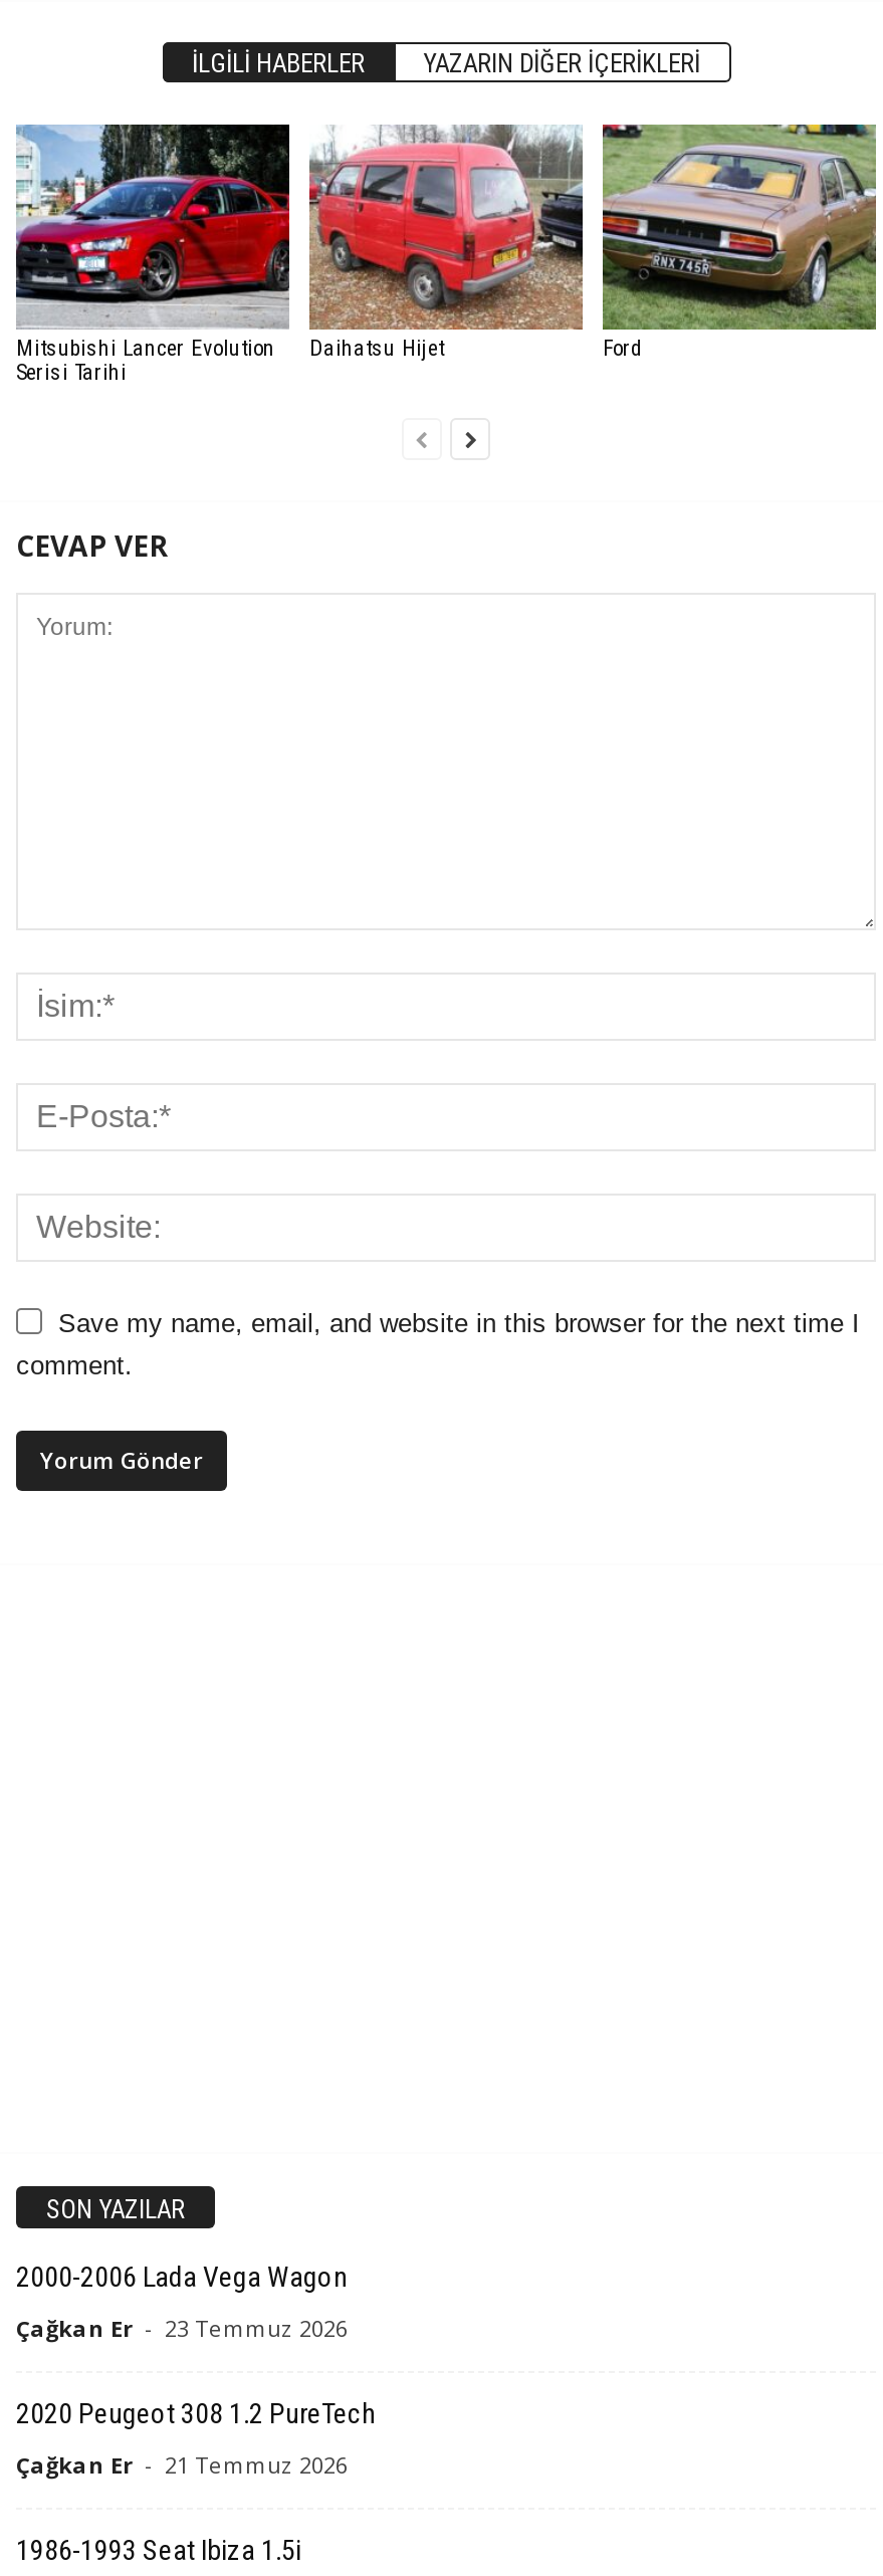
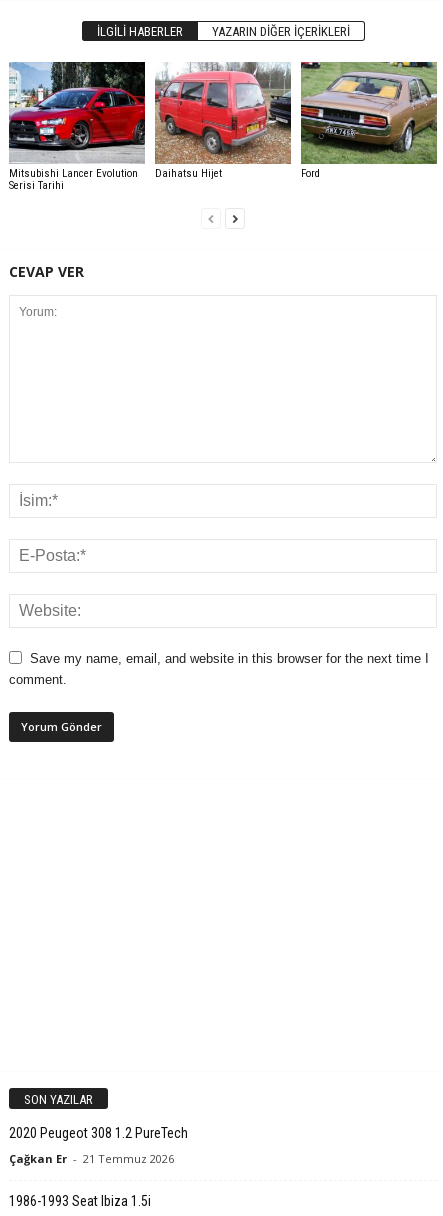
- 2000-2006 Lada Vega Wagon
- Çağkan Er - 23 Temmuz 2026
